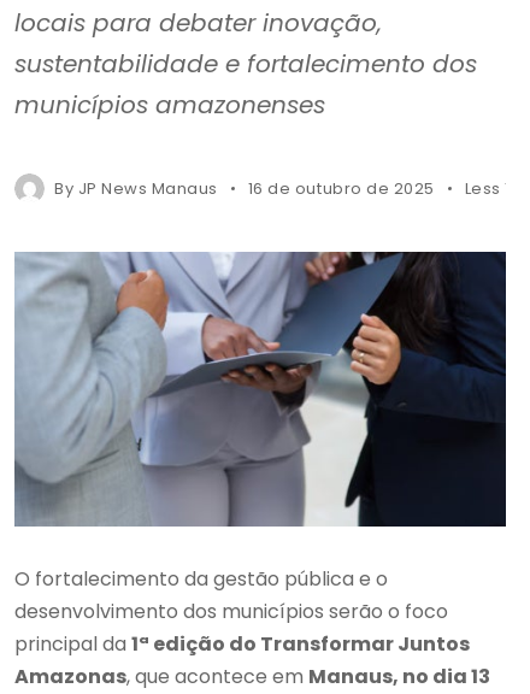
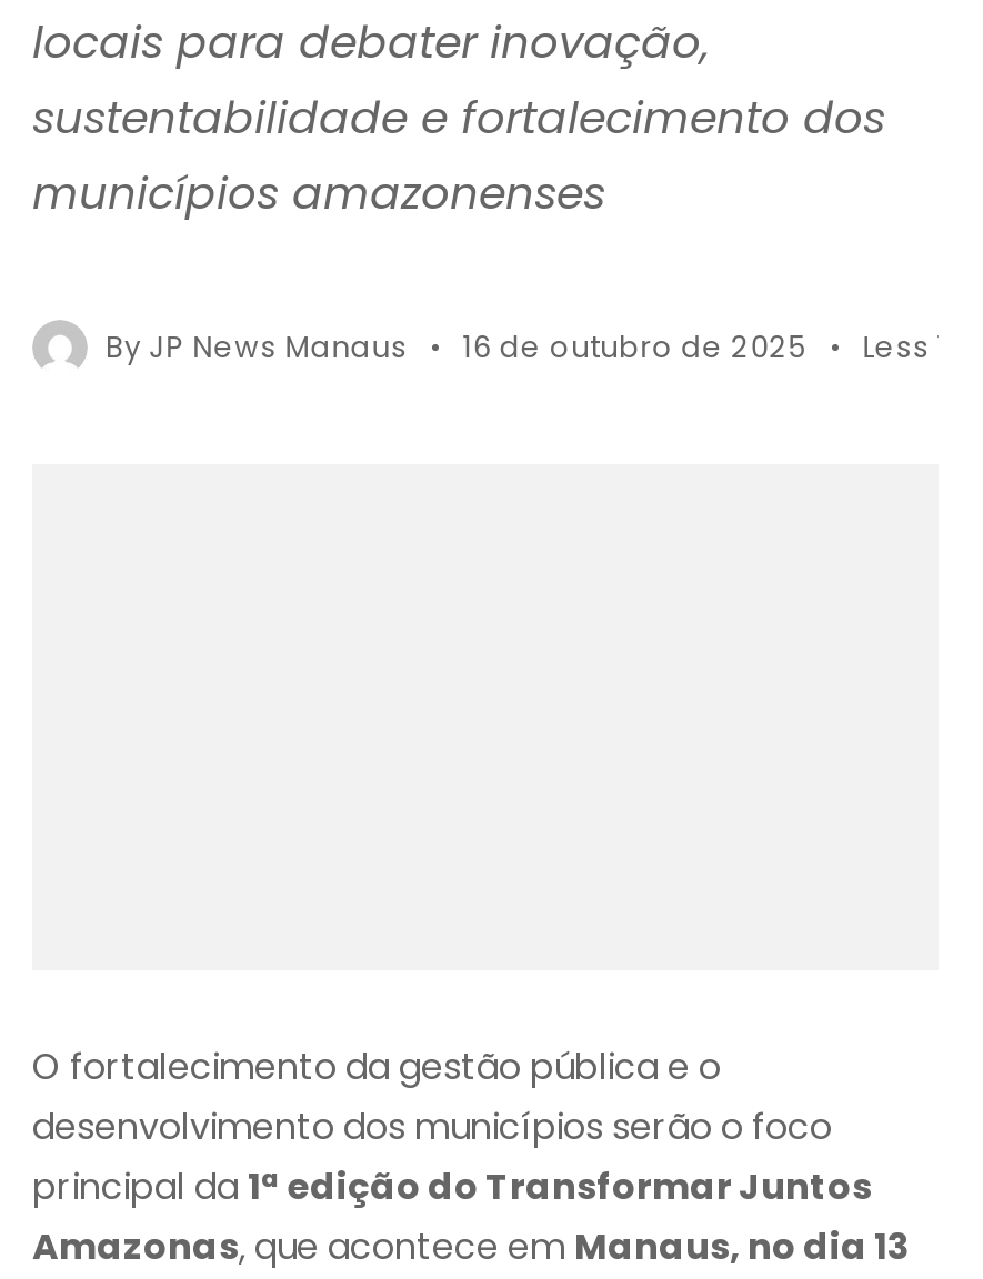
- [image]
